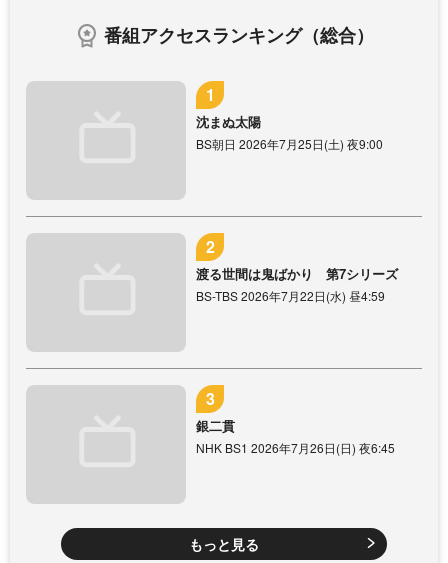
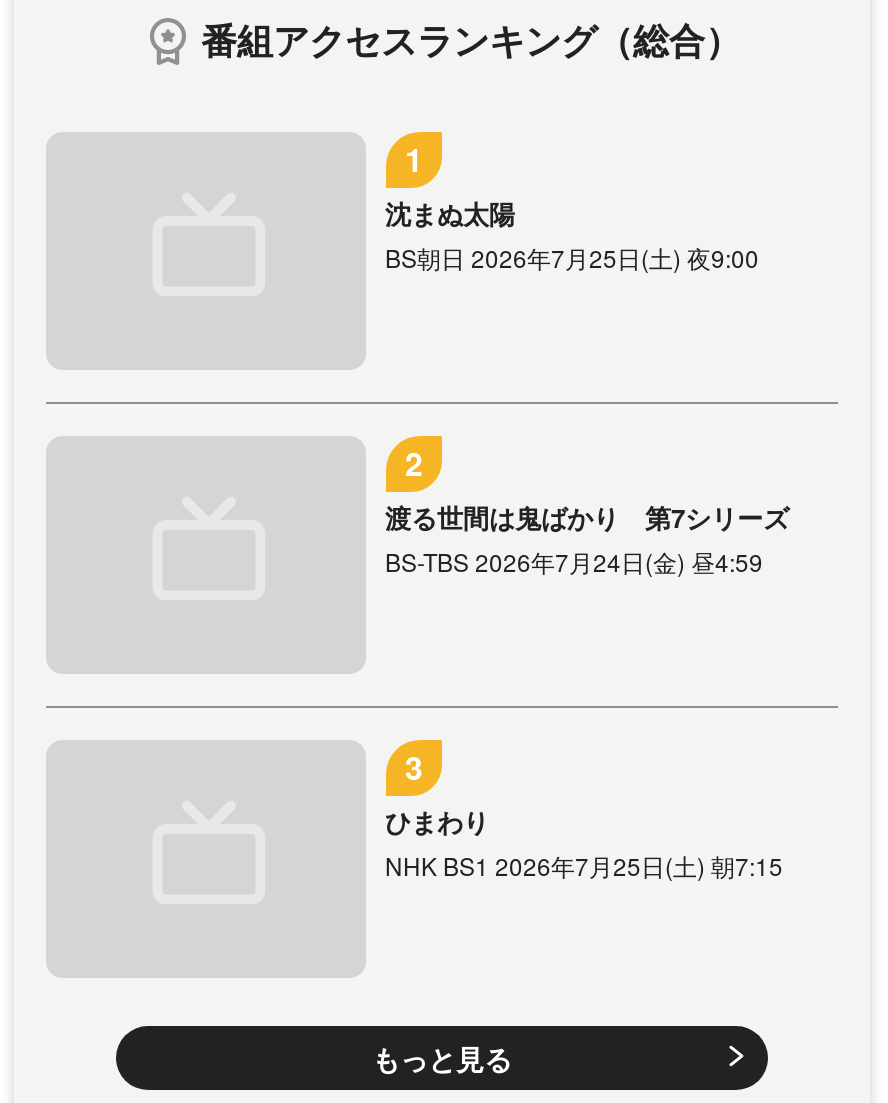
- BS-TBS 2026年7月22日(水) 昼4:59
+ BS-TBS 2026年7月24日(金) 昼4:59

- 銀二貫
- NHK BS1 2026年7月26日(日) 夜6:45
+ ひまわり
+ NHK BS1 2026年7月25日(土) 朝7:15
